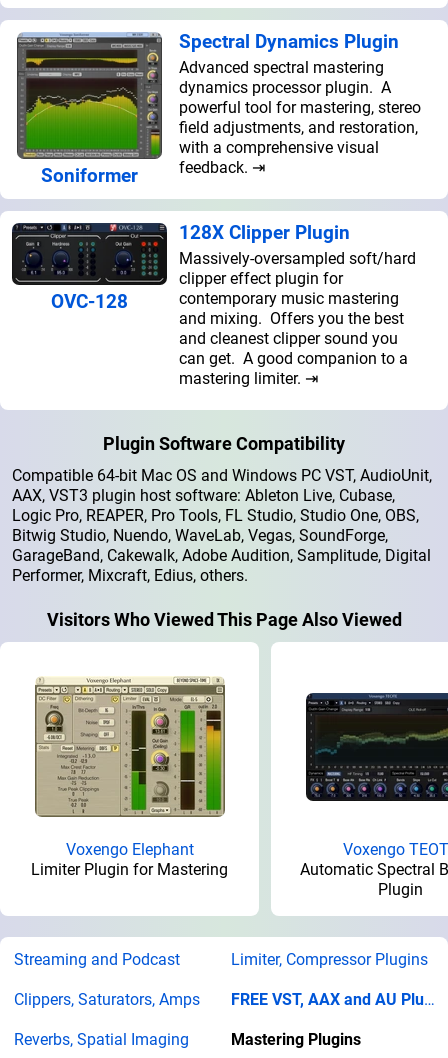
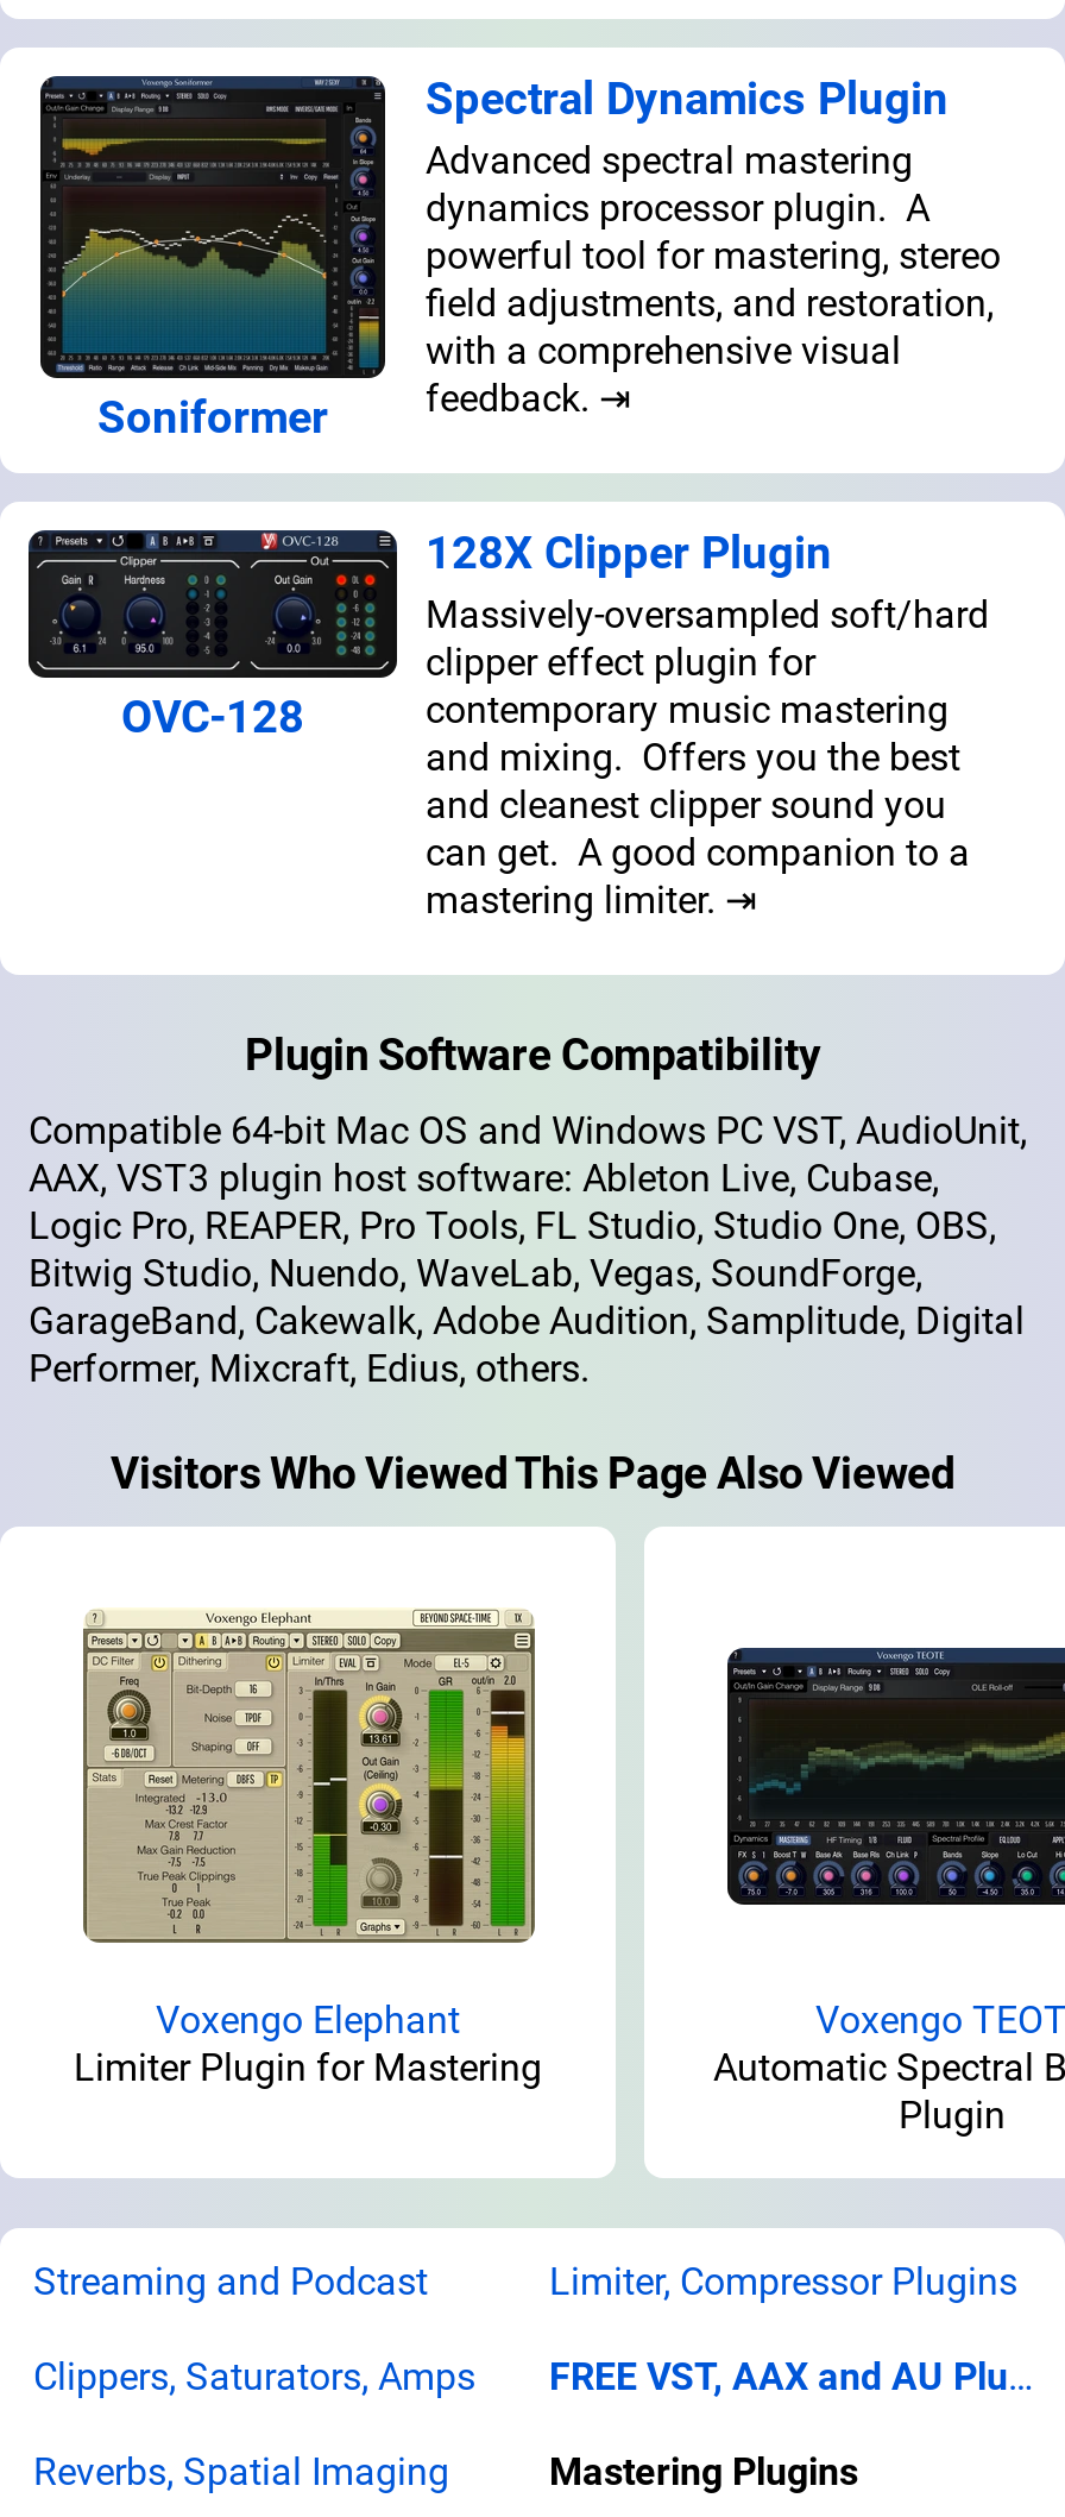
- [image]
+ [image]
